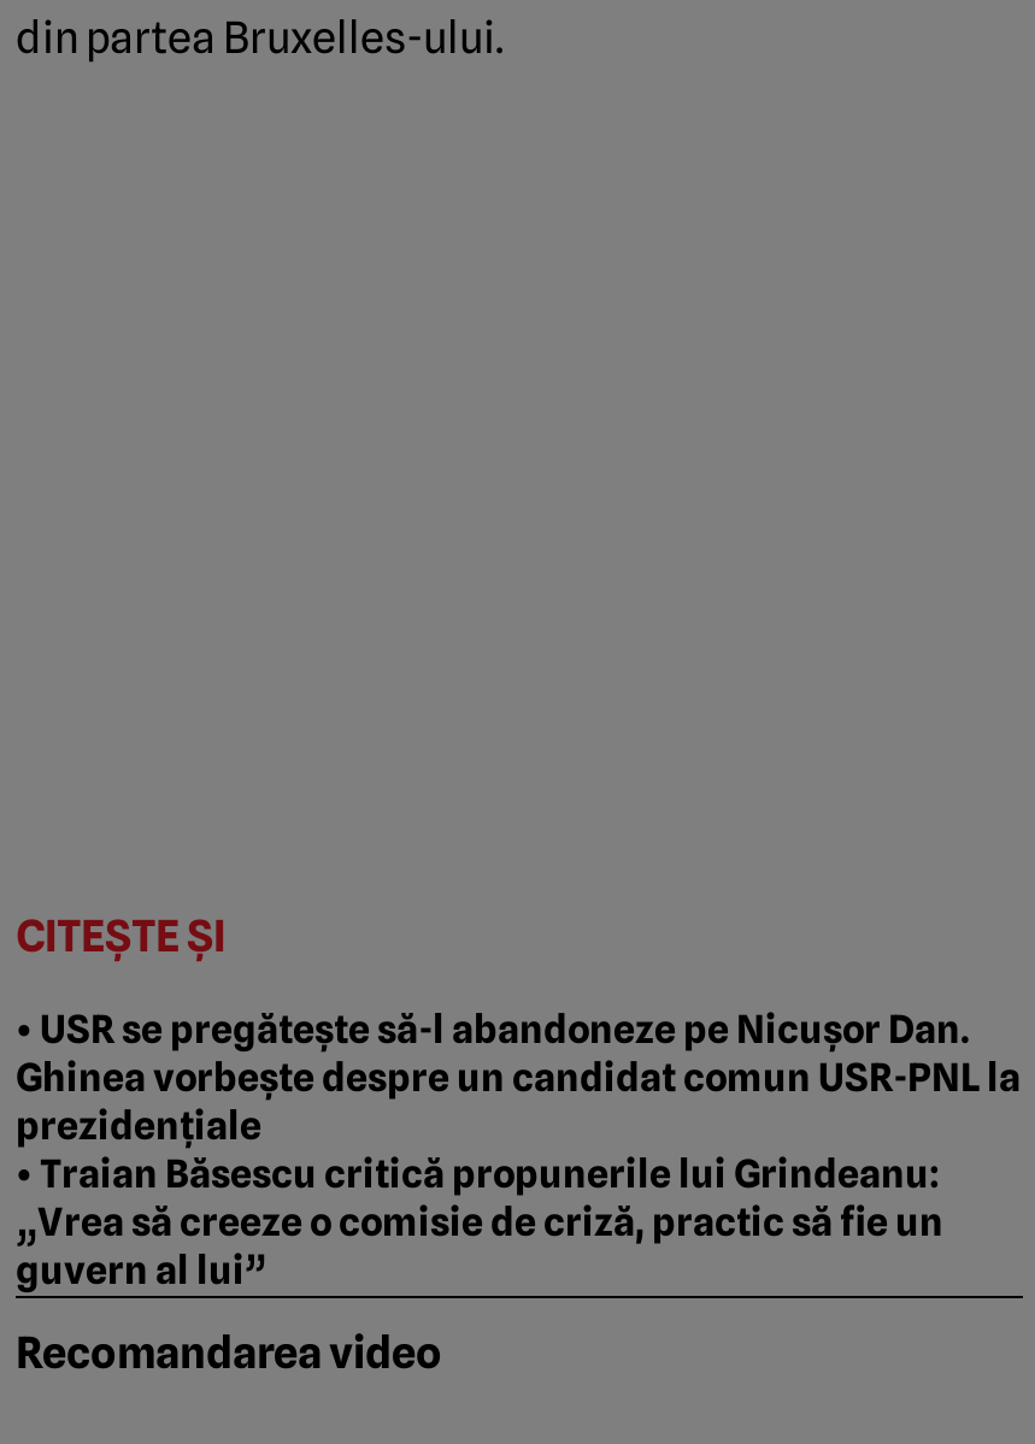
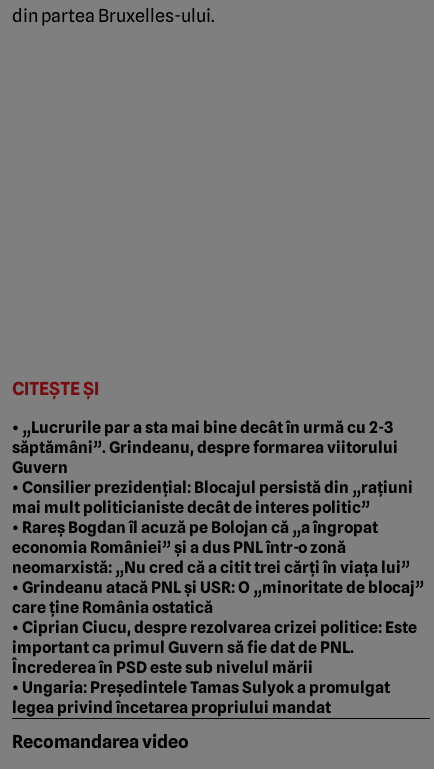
- • USR se pregătește să-l abandoneze pe Nicușor Dan.
- Ghinea vorbește despre un candidat comun USR-PNL la
- prezidențiale
- • Traian Băsescu critică propunerile lui Grindeanu:
- „Vrea să creeze o comisie de criză, practic să fie un
- guvern al lui”
+ • „Lucrurile par a sta mai bine decât în urmă cu 2-3
+ săptămâni”. Grindeanu, despre formarea viitorului
+ Guvern
+ • Consilier prezidențial: Blocajul persistă din „rațiuni
+ mai mult politicianiste decât de interes politic”
+ • Rareș Bogdan îl acuză pe Bolojan că „a îngropat
+ economia României” și a dus PNL într-o zonă
+ neomarxistă: „Nu cred că a citit trei cărți în viața lui”
+ • Grindeanu atacă PNL și USR: O „minoritate de blocaj”
+ care ține România ostatică
+ • Ciprian Ciucu, despre rezolvarea crizei politice: Este
+ important ca primul Guvern să fie dat de PNL.
+ Încrederea în PSD este sub nivelul mării
+ • Ungaria: Președintele Tamas Sulyok a promulgat
+ legea privind încetarea propriului mandat
